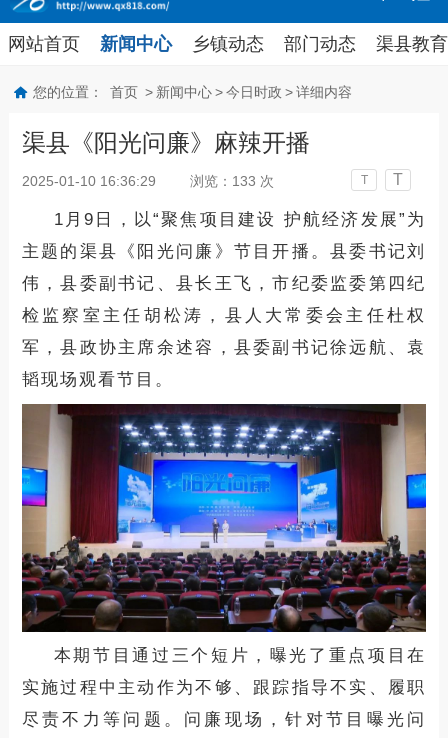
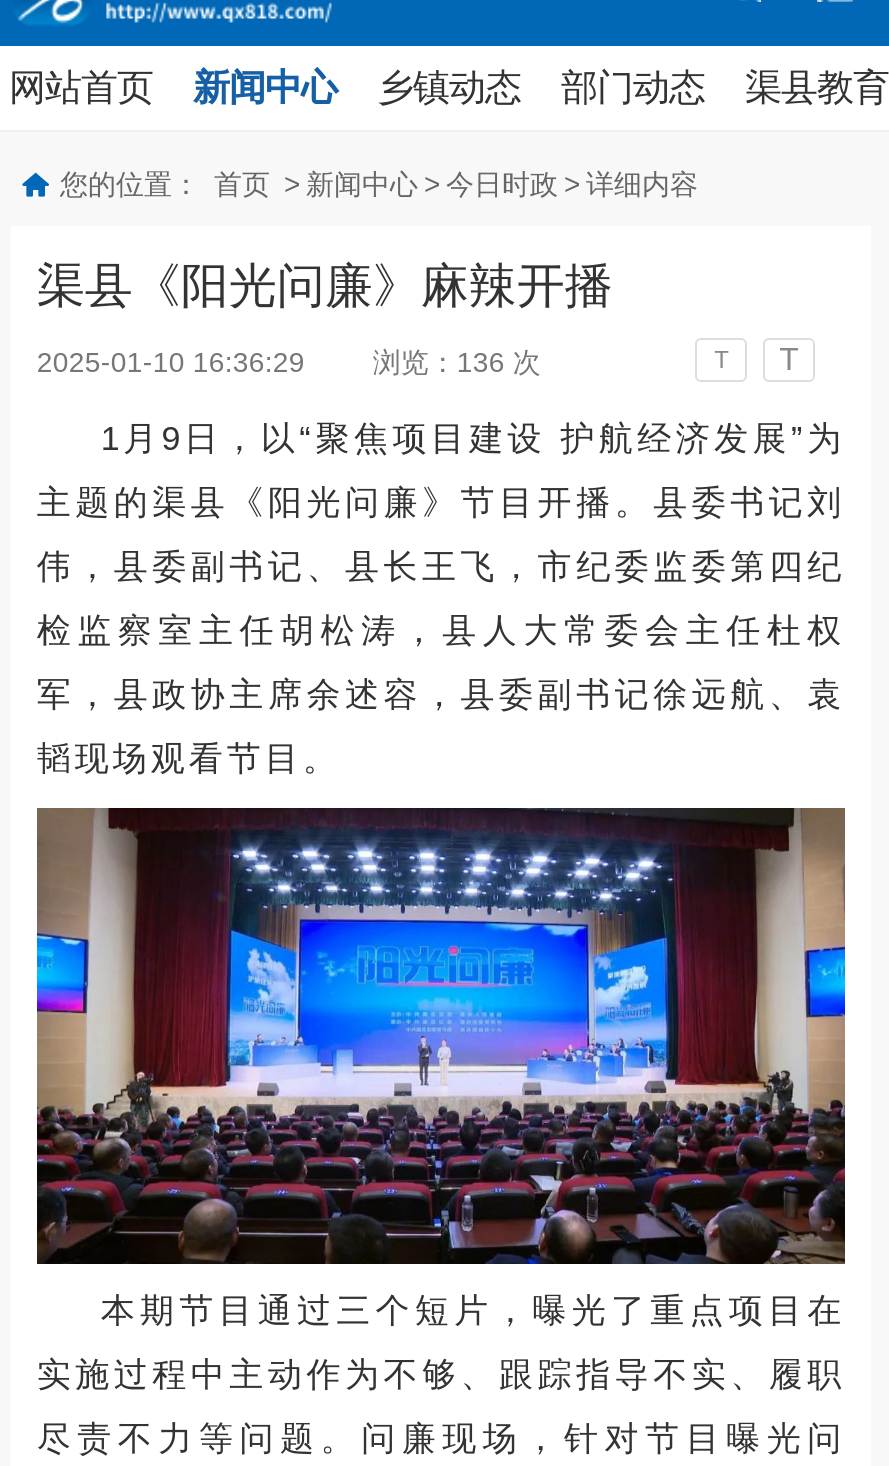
- 浏览：133次
+ 浏览：136次
